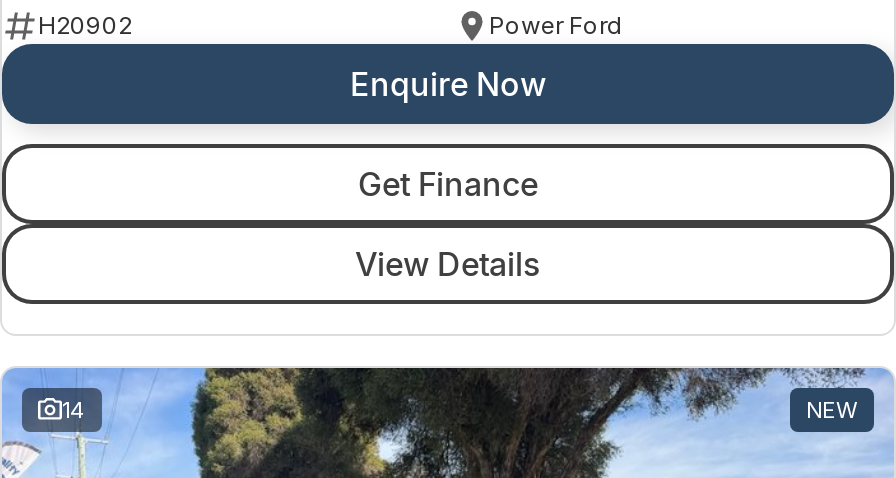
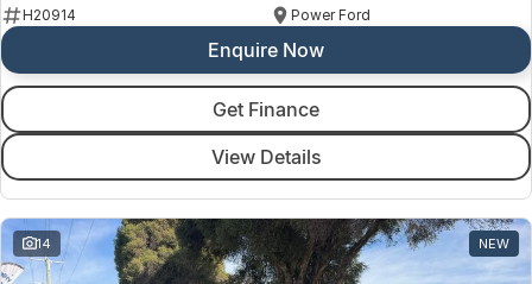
- H20902
+ H20914
